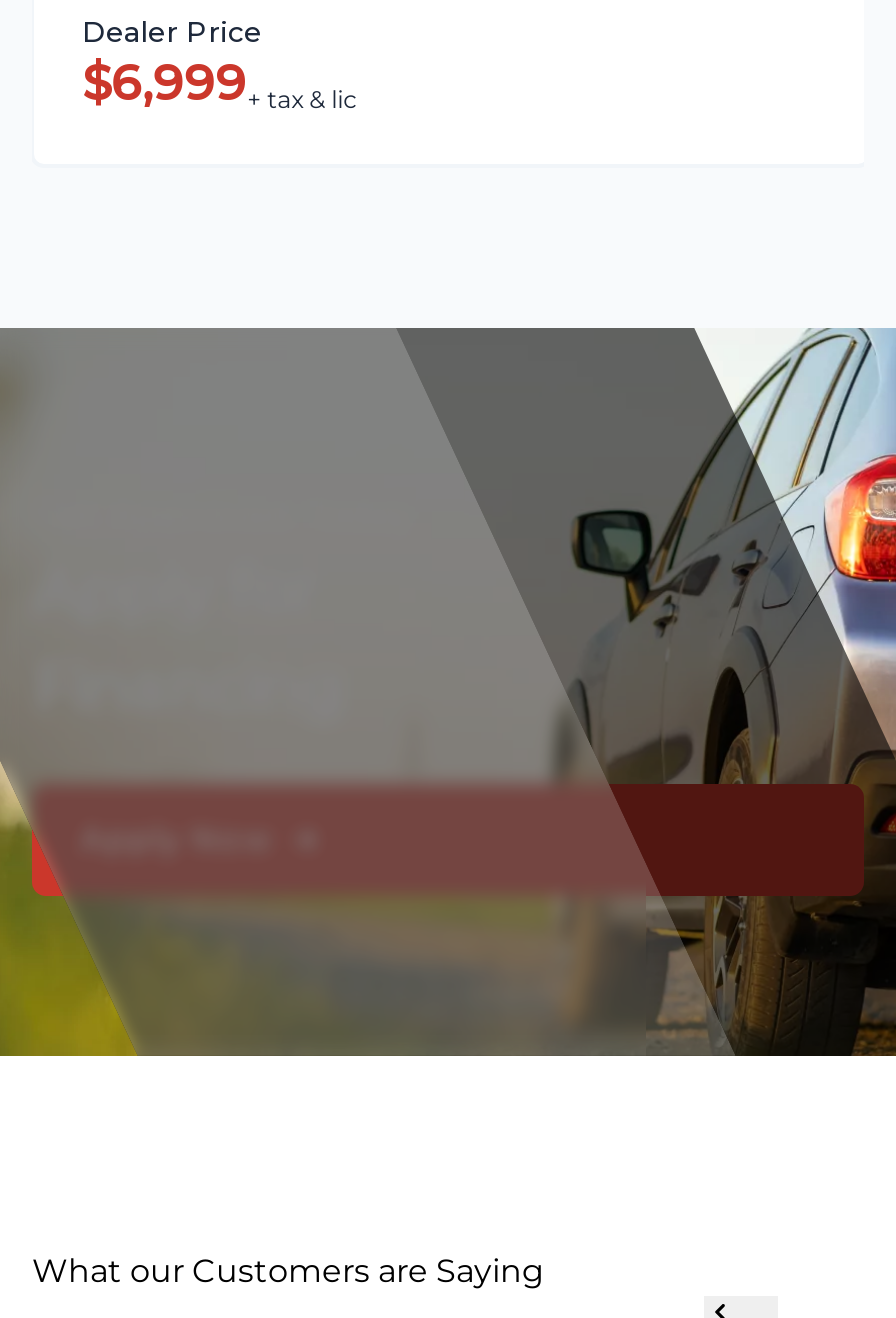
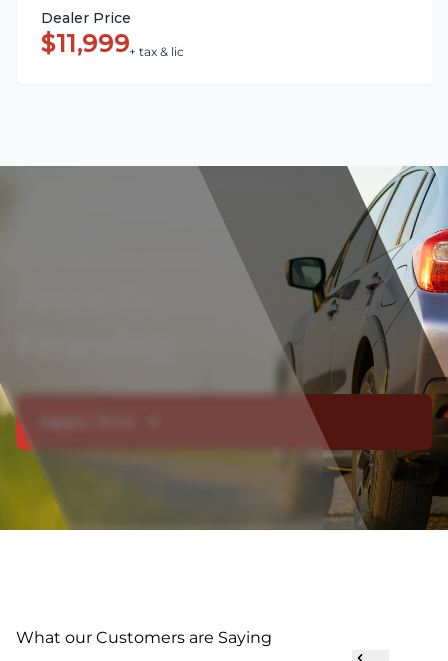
- $6,999 + tax & lic
+ $11,999 + tax & lic
